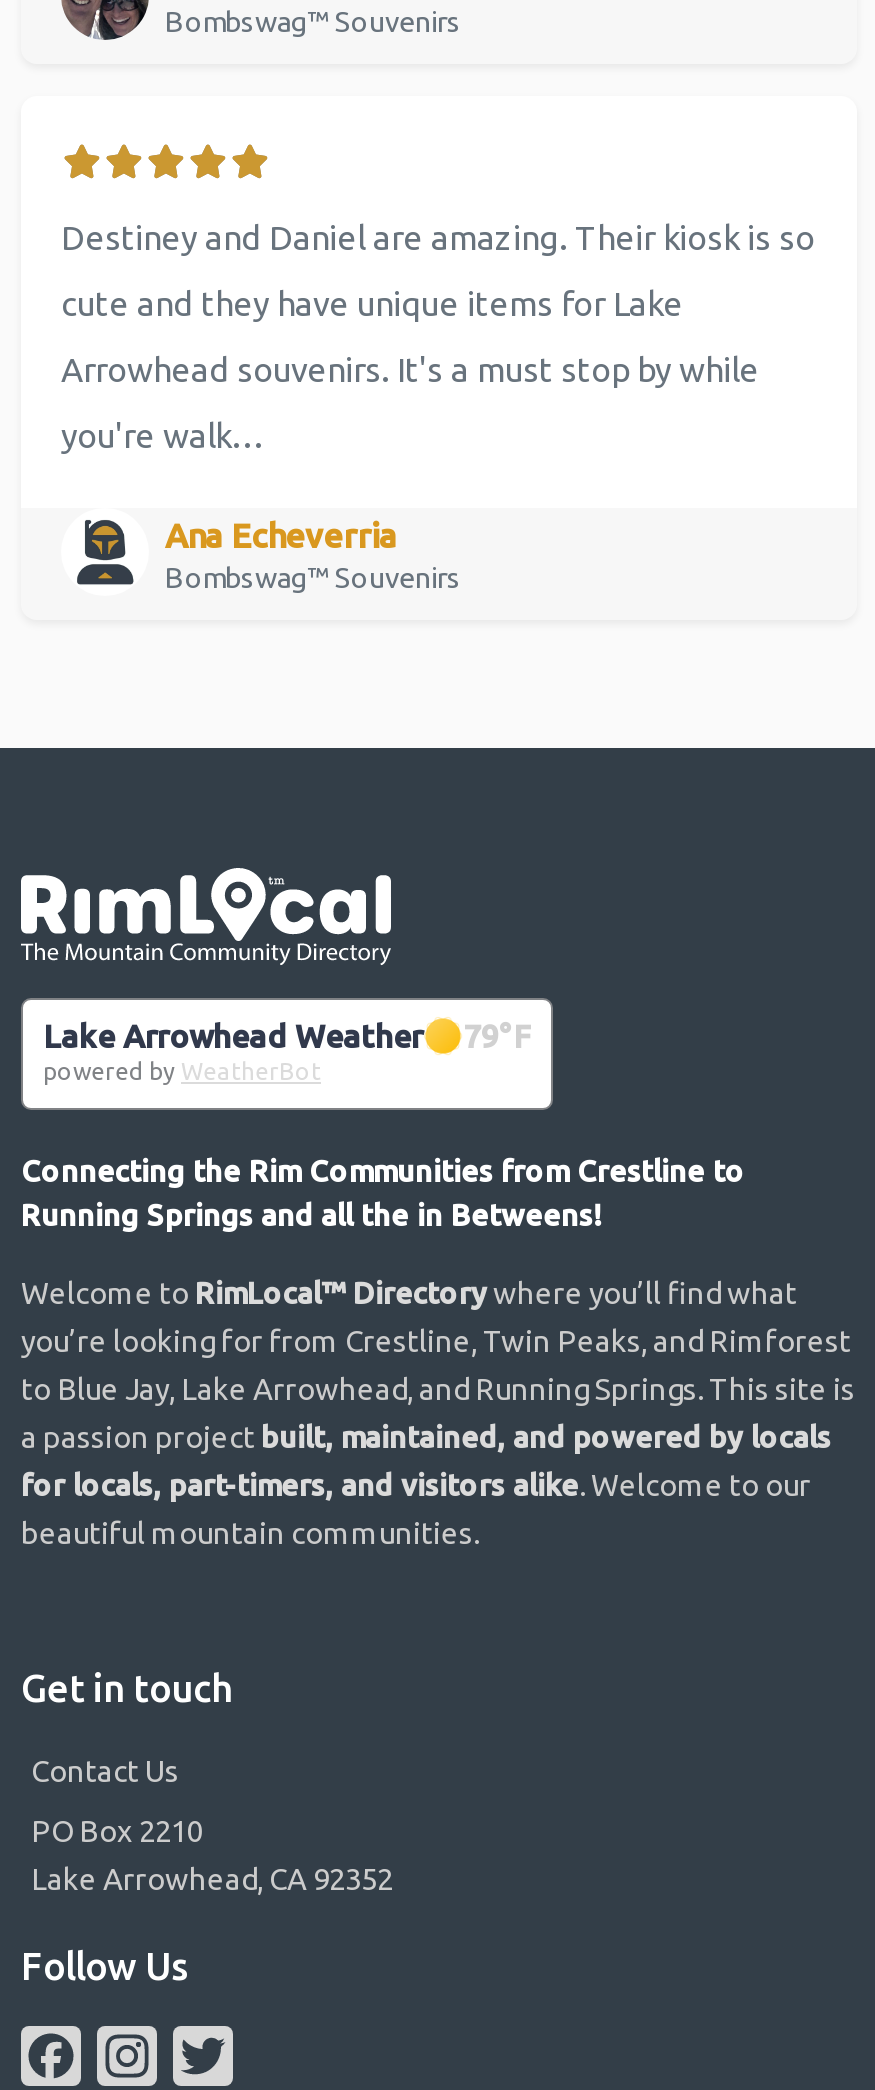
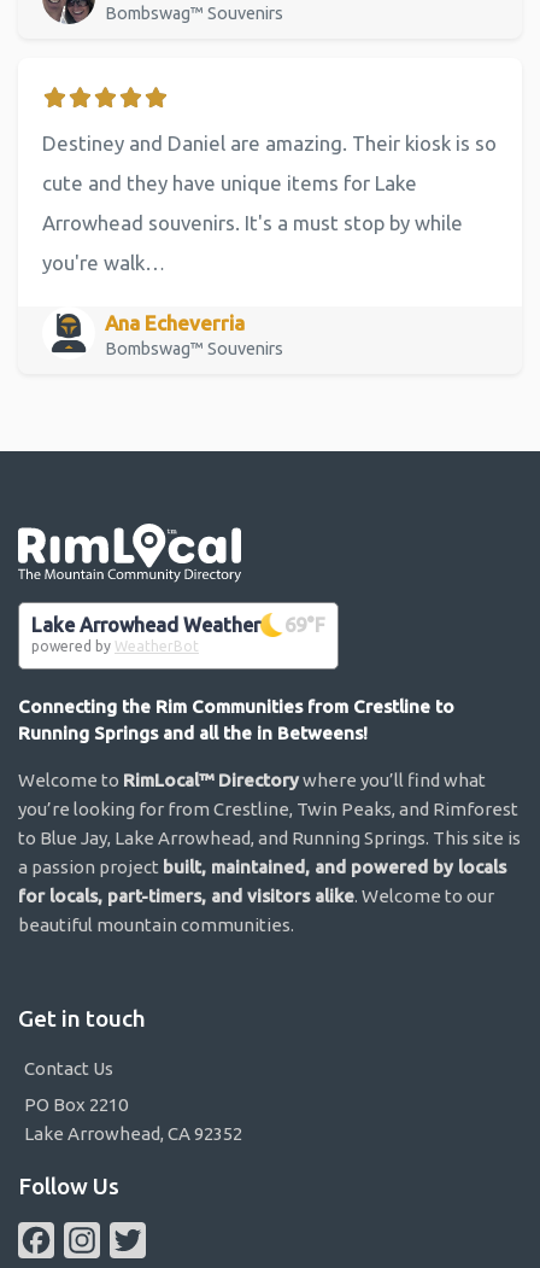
- Lake Arrowhead Weather 79°F
+ Lake Arrowhead Weather 69°F
